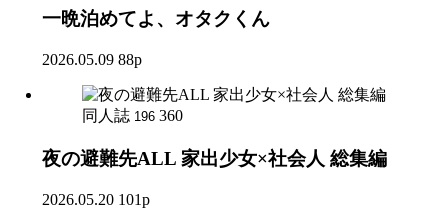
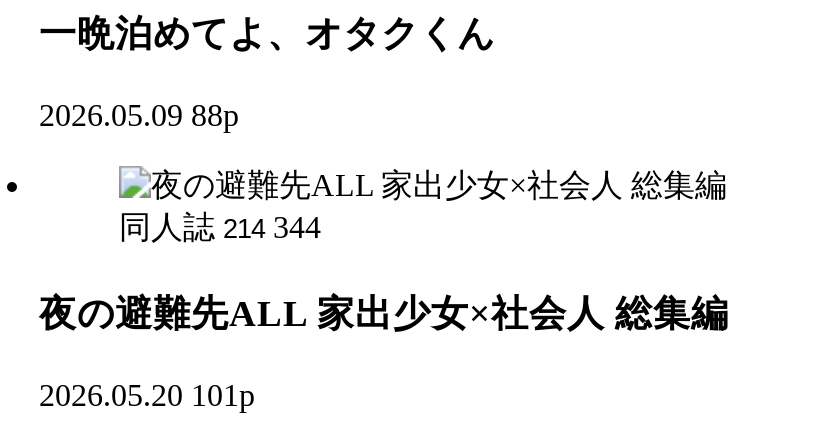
- 同人誌 196 360
+ 同人誌 214 344
